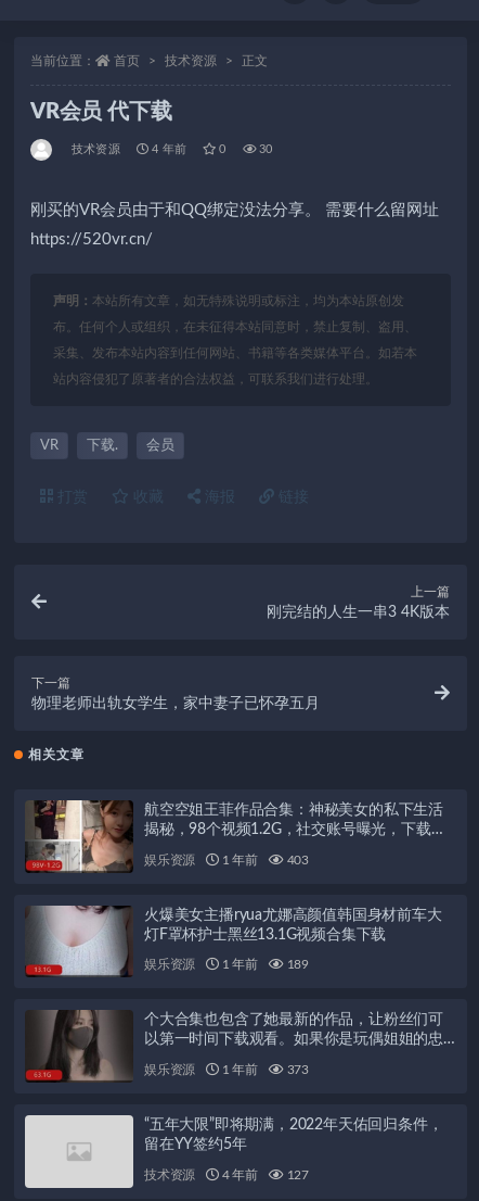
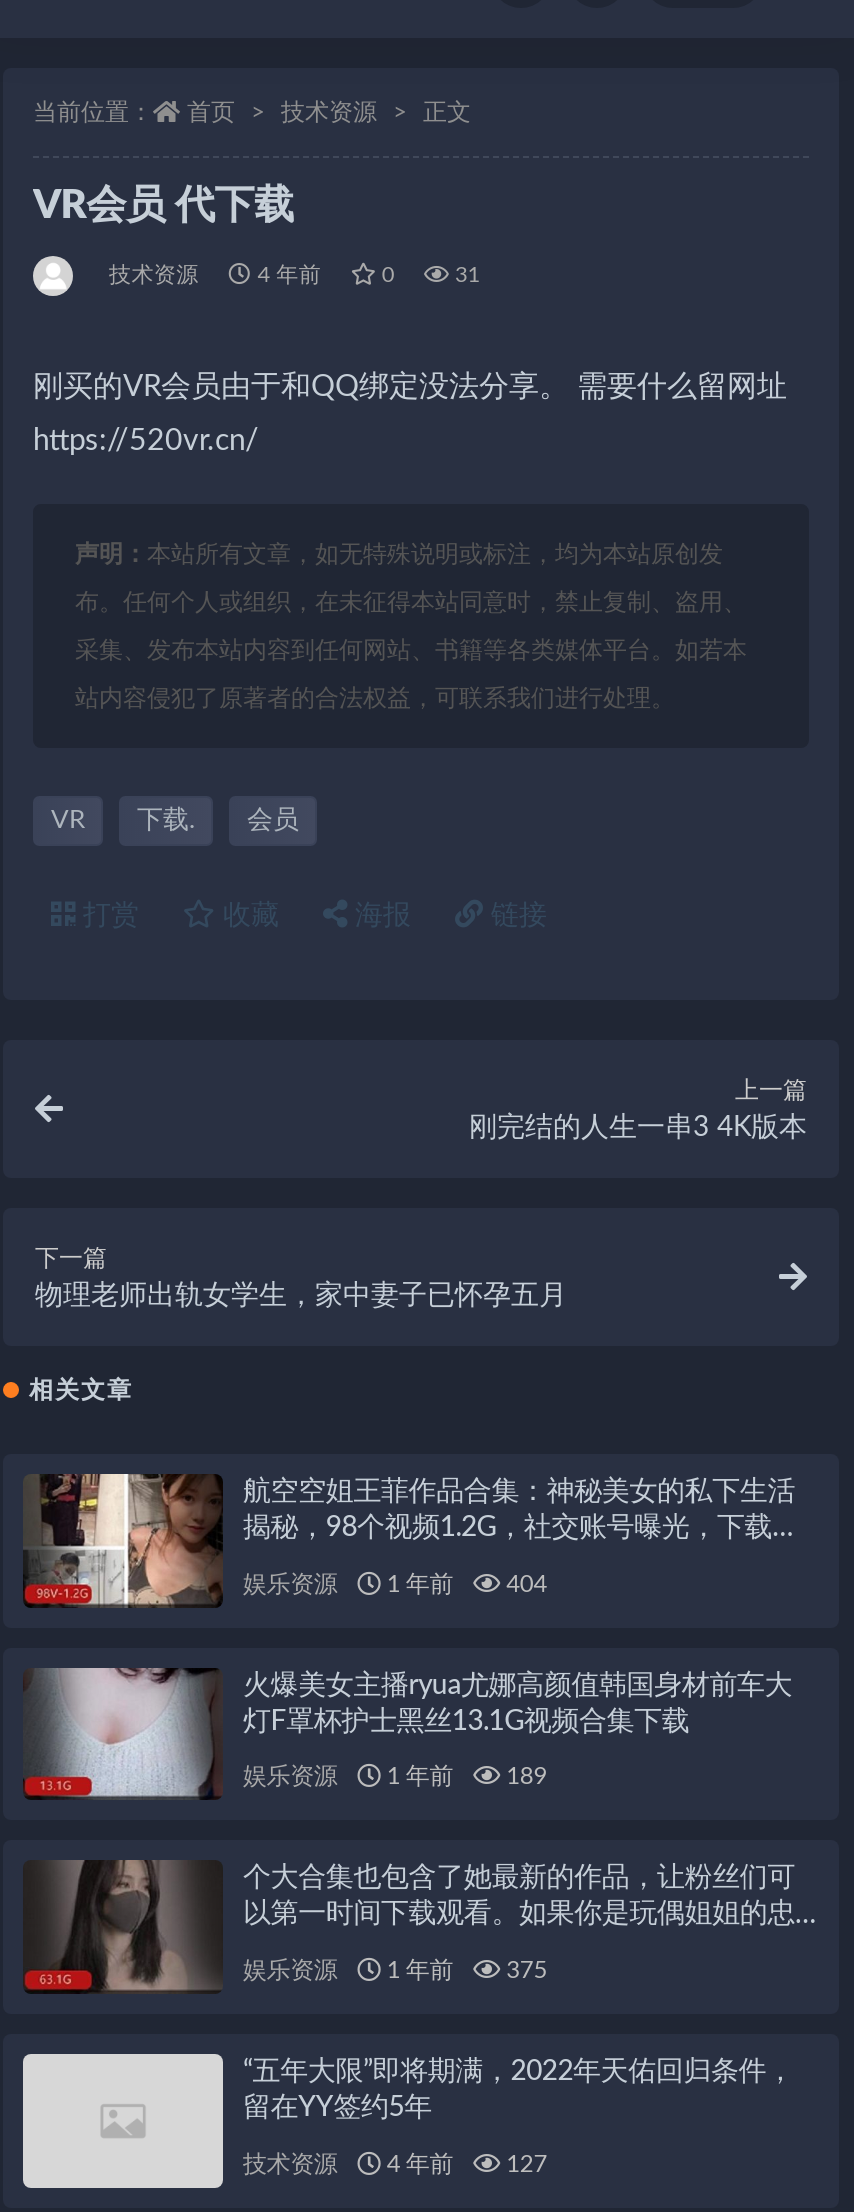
- 30
+ 31

- 娱乐资源 1 年前 403
+ 娱乐资源 1 年前 404

- 娱乐资源 1 年前 373
+ 娱乐资源 1 年前 375
